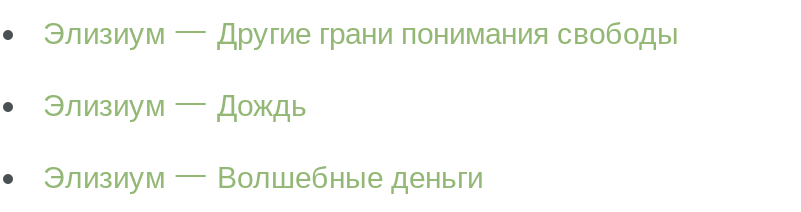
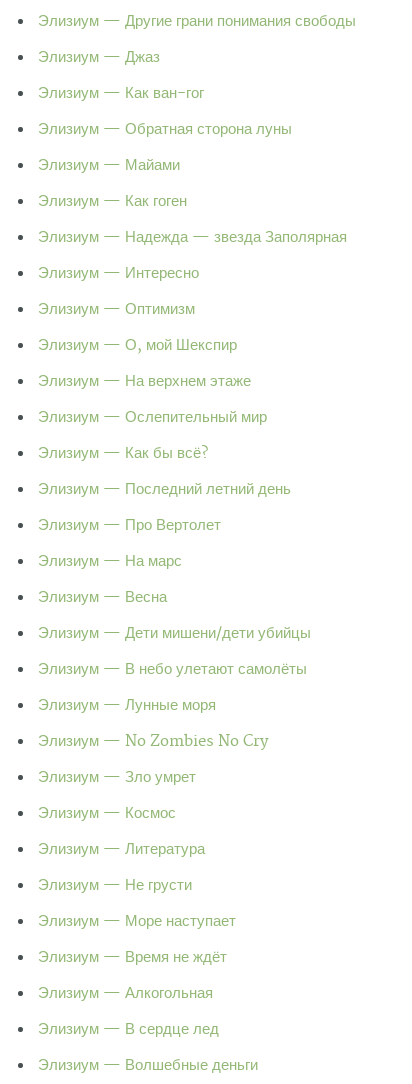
- Элизиум — Дождь
+ Элизиум — Джаз
+ Элизиум — Как ван-гог
+ Элизиум — Обратная сторона луны
+ Элизиум — Майами
+ Элизиум — Как гоген
+ Элизиум — Надежда — звезда Заполярная
+ Элизиум — Интересно
+ Элизиум — Оптимизм
+ Элизиум — О, мой Шекспир
+ Элизиум — На верхнем этаже
+ Элизиум — Ослепительный мир
+ Элизиум — Как бы всё?
+ Элизиум — Последний летний день
+ Элизиум — Про Вертолет
+ Элизиум — На марс
+ Элизиум — Весна
+ Элизиум — Дети мишени/дети убийцы
+ Элизиум — В небо улетают самолёты
+ Элизиум — Лунные моря
+ Элизиум — No Zombies No Cry
+ Элизиум — Зло умрет
+ Элизиум — Космос
+ Элизиум — Литература
+ Элизиум — Не грусти
+ Элизиум — Море наступает
+ Элизиум — Время не ждёт
+ Элизиум — Алкогольная
+ Элизиум — В сердце лед
